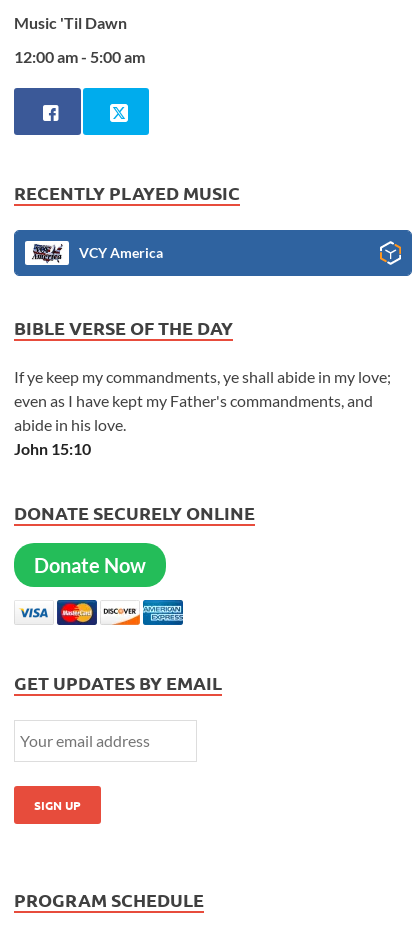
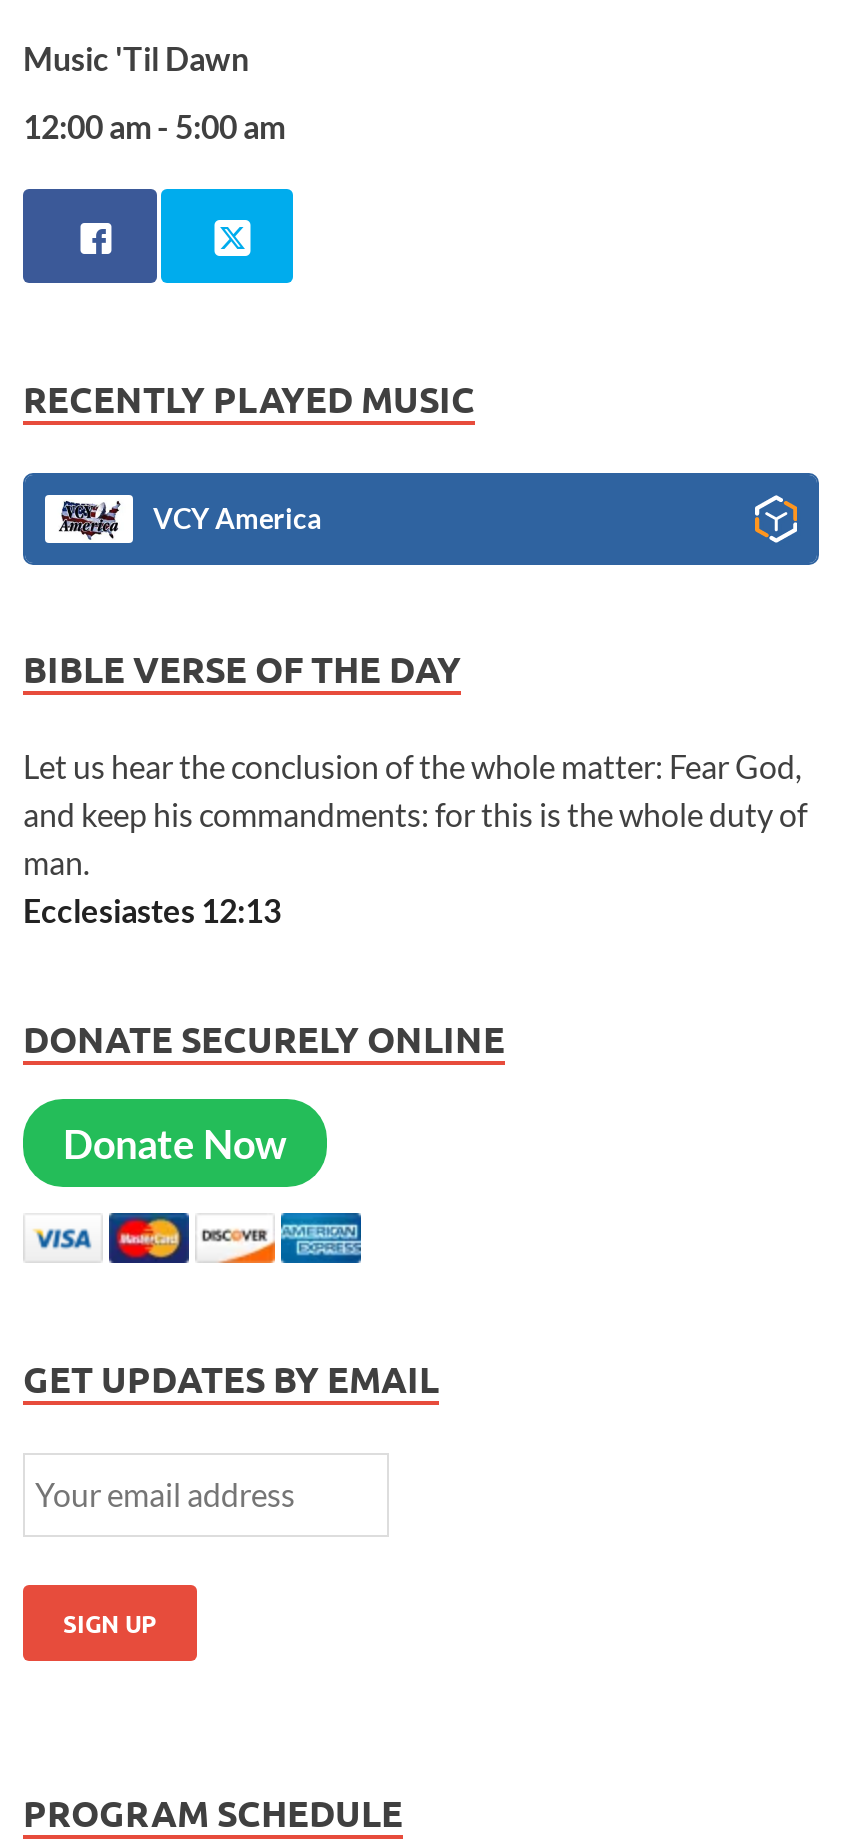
- If ye keep my commandments, ye shall abide in my love;
- even as I have kept my Father's commandments, and
- abide in his love.
- John 15:10
+ Let us hear the conclusion of the whole matter: Fear God,
+ and keep his commandments: for this is the whole duty of
+ man.
+ Ecclesiastes 12:13
